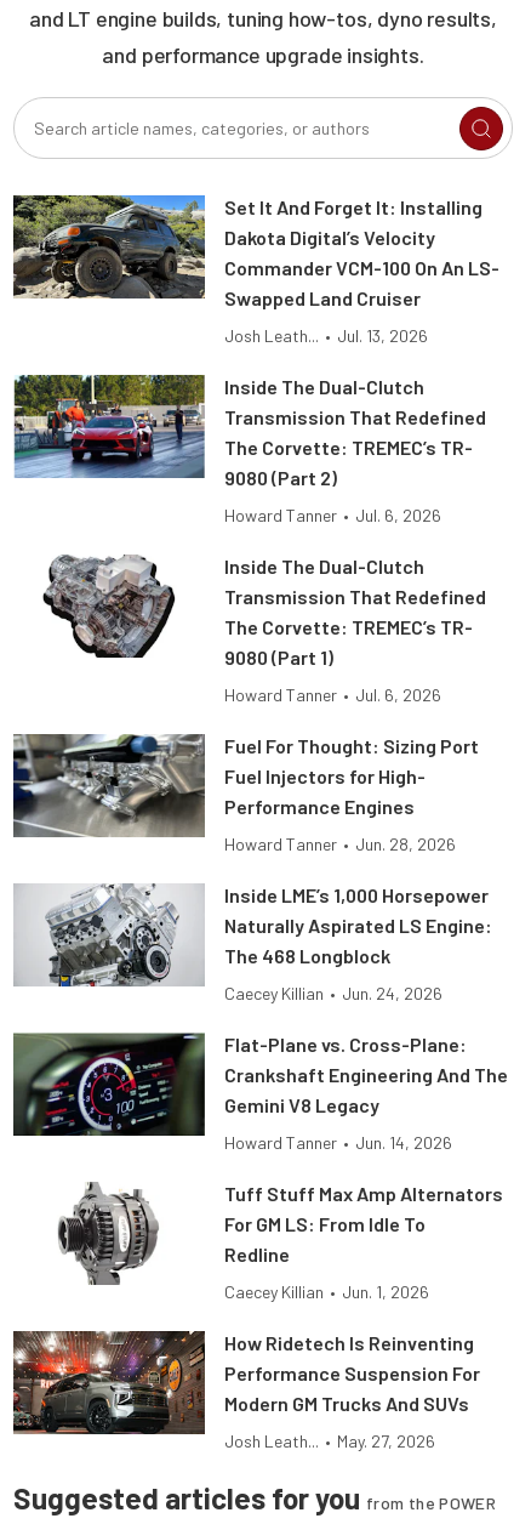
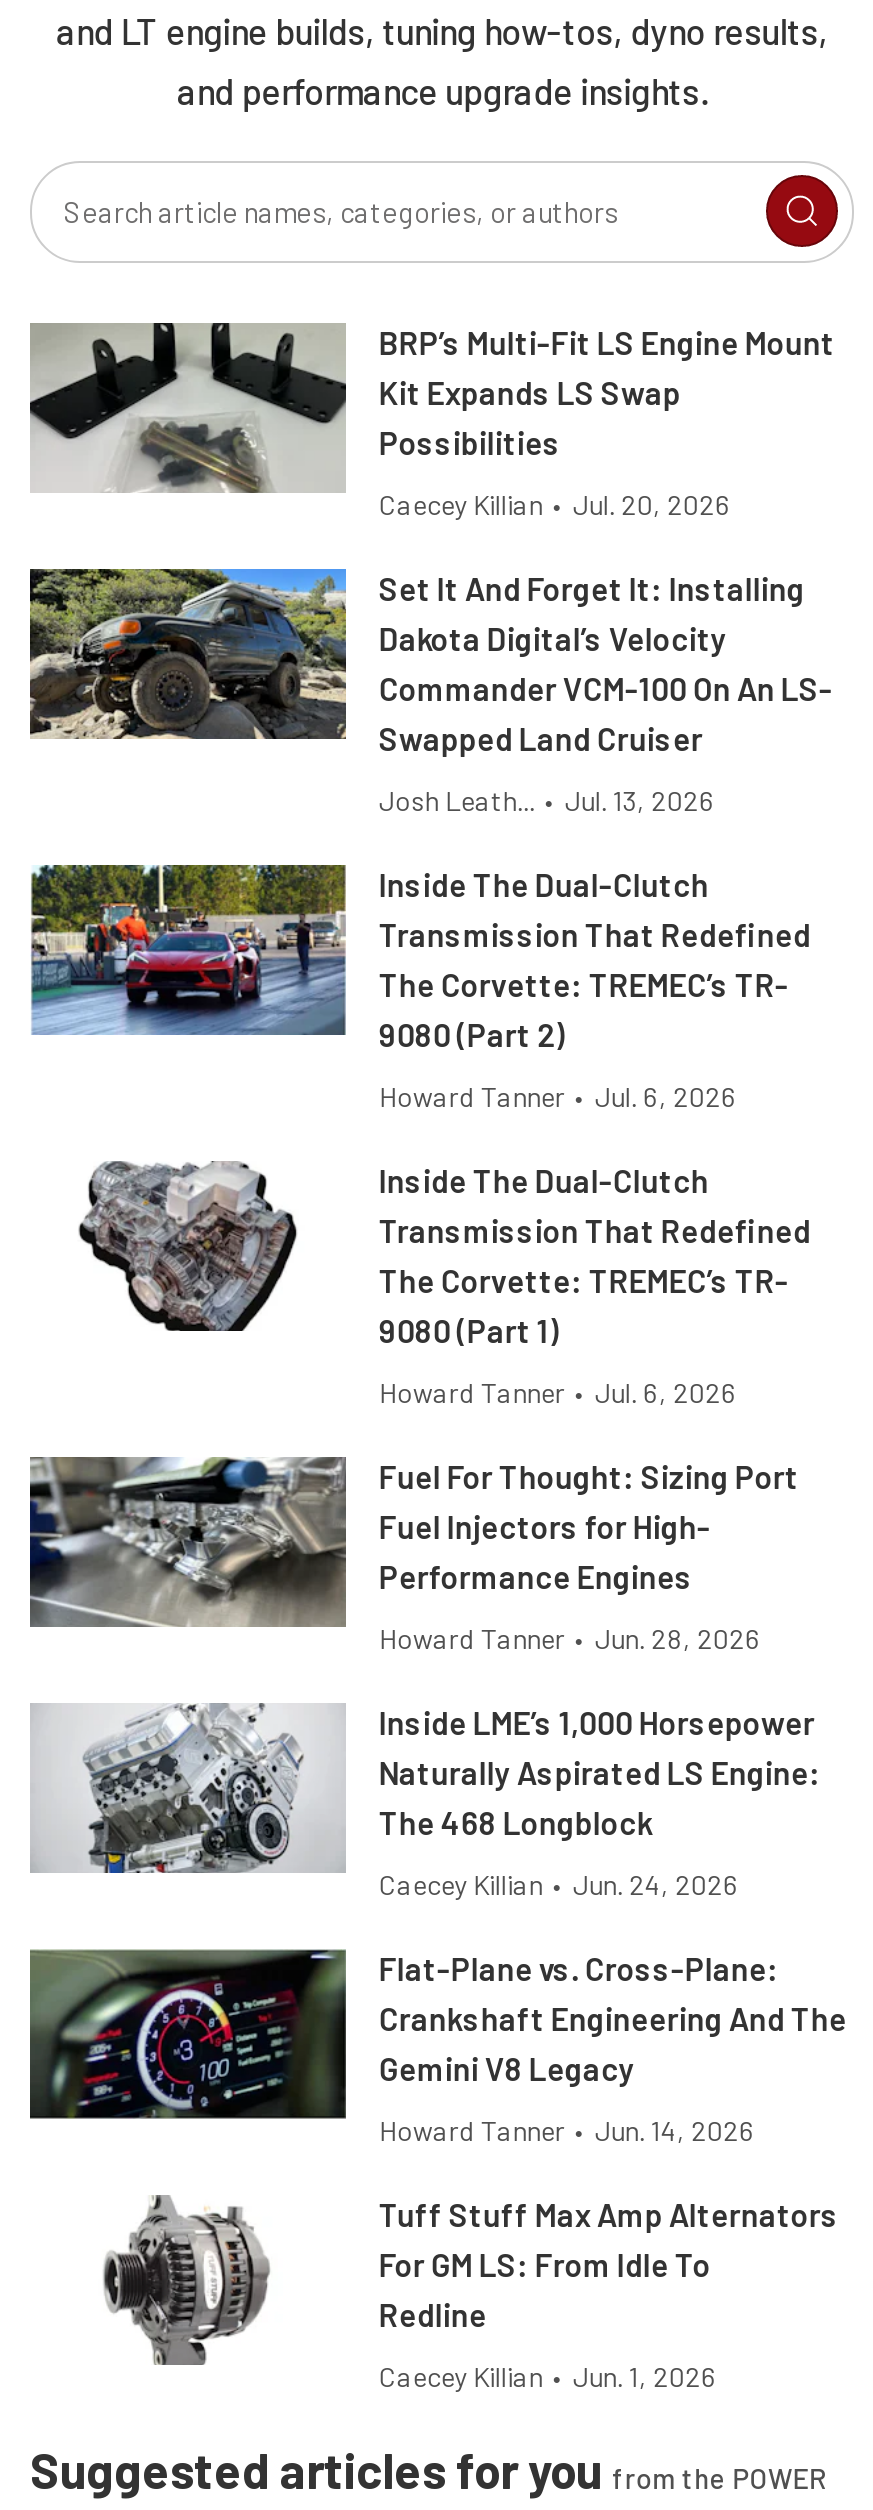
+ [image]
+ BRP’s Multi-Fit LS Engine Mount
+ Kit Expands LS Swap
+ Possibilities
+ Caecey Killian • Jul. 20, 2026

moved down: [image] | Set It And Forget It: Installing | Dakota Digital’s Velocity | ... | Redline | Caecey Killian • Jun. 1, 2026

- [image]
- How Ridetech Is Reinventing
- Performance Suspension For
- Modern GM Trucks And SUVs
- Josh Leath... • May. 27, 2026
